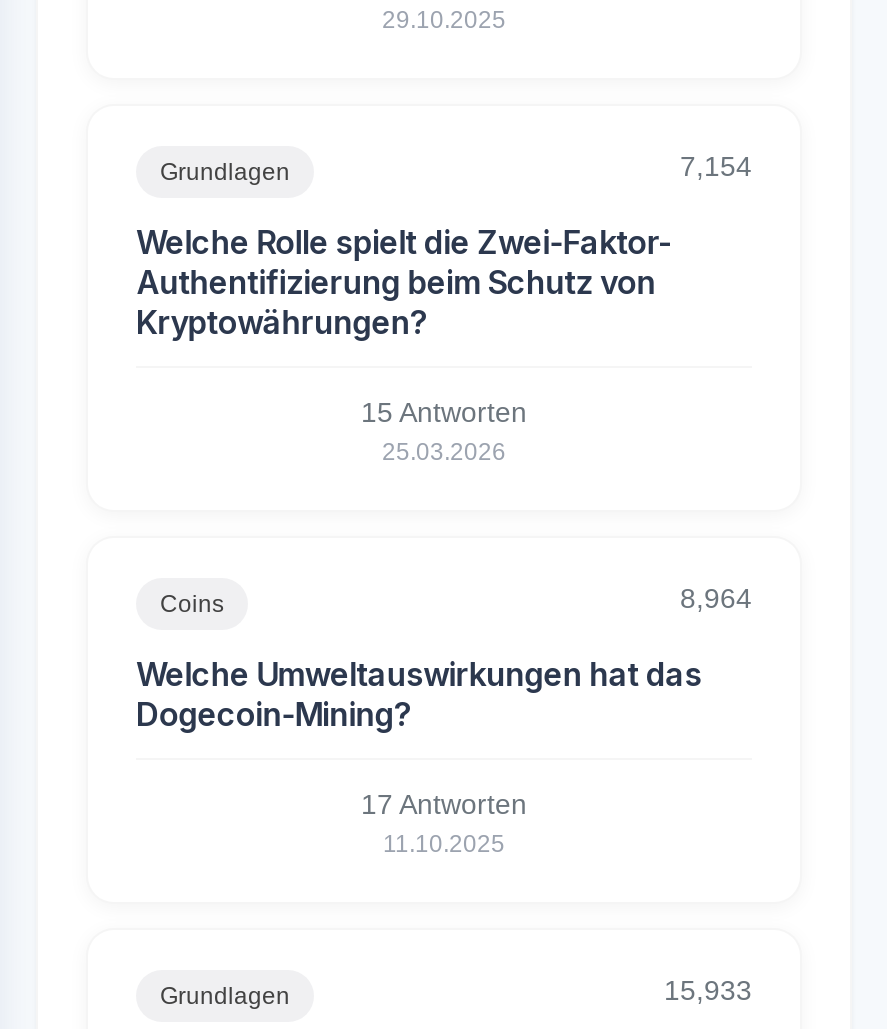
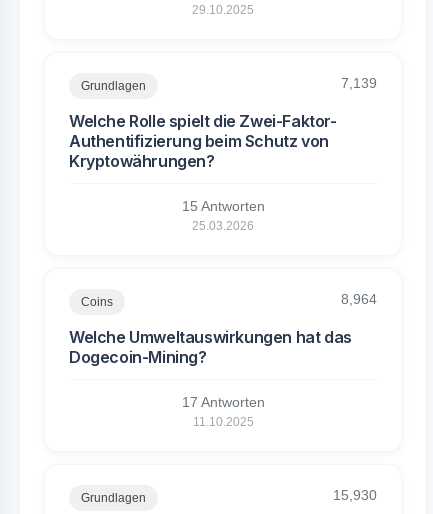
- 7,154
+ 7,139

- 15,933
+ 15,930
